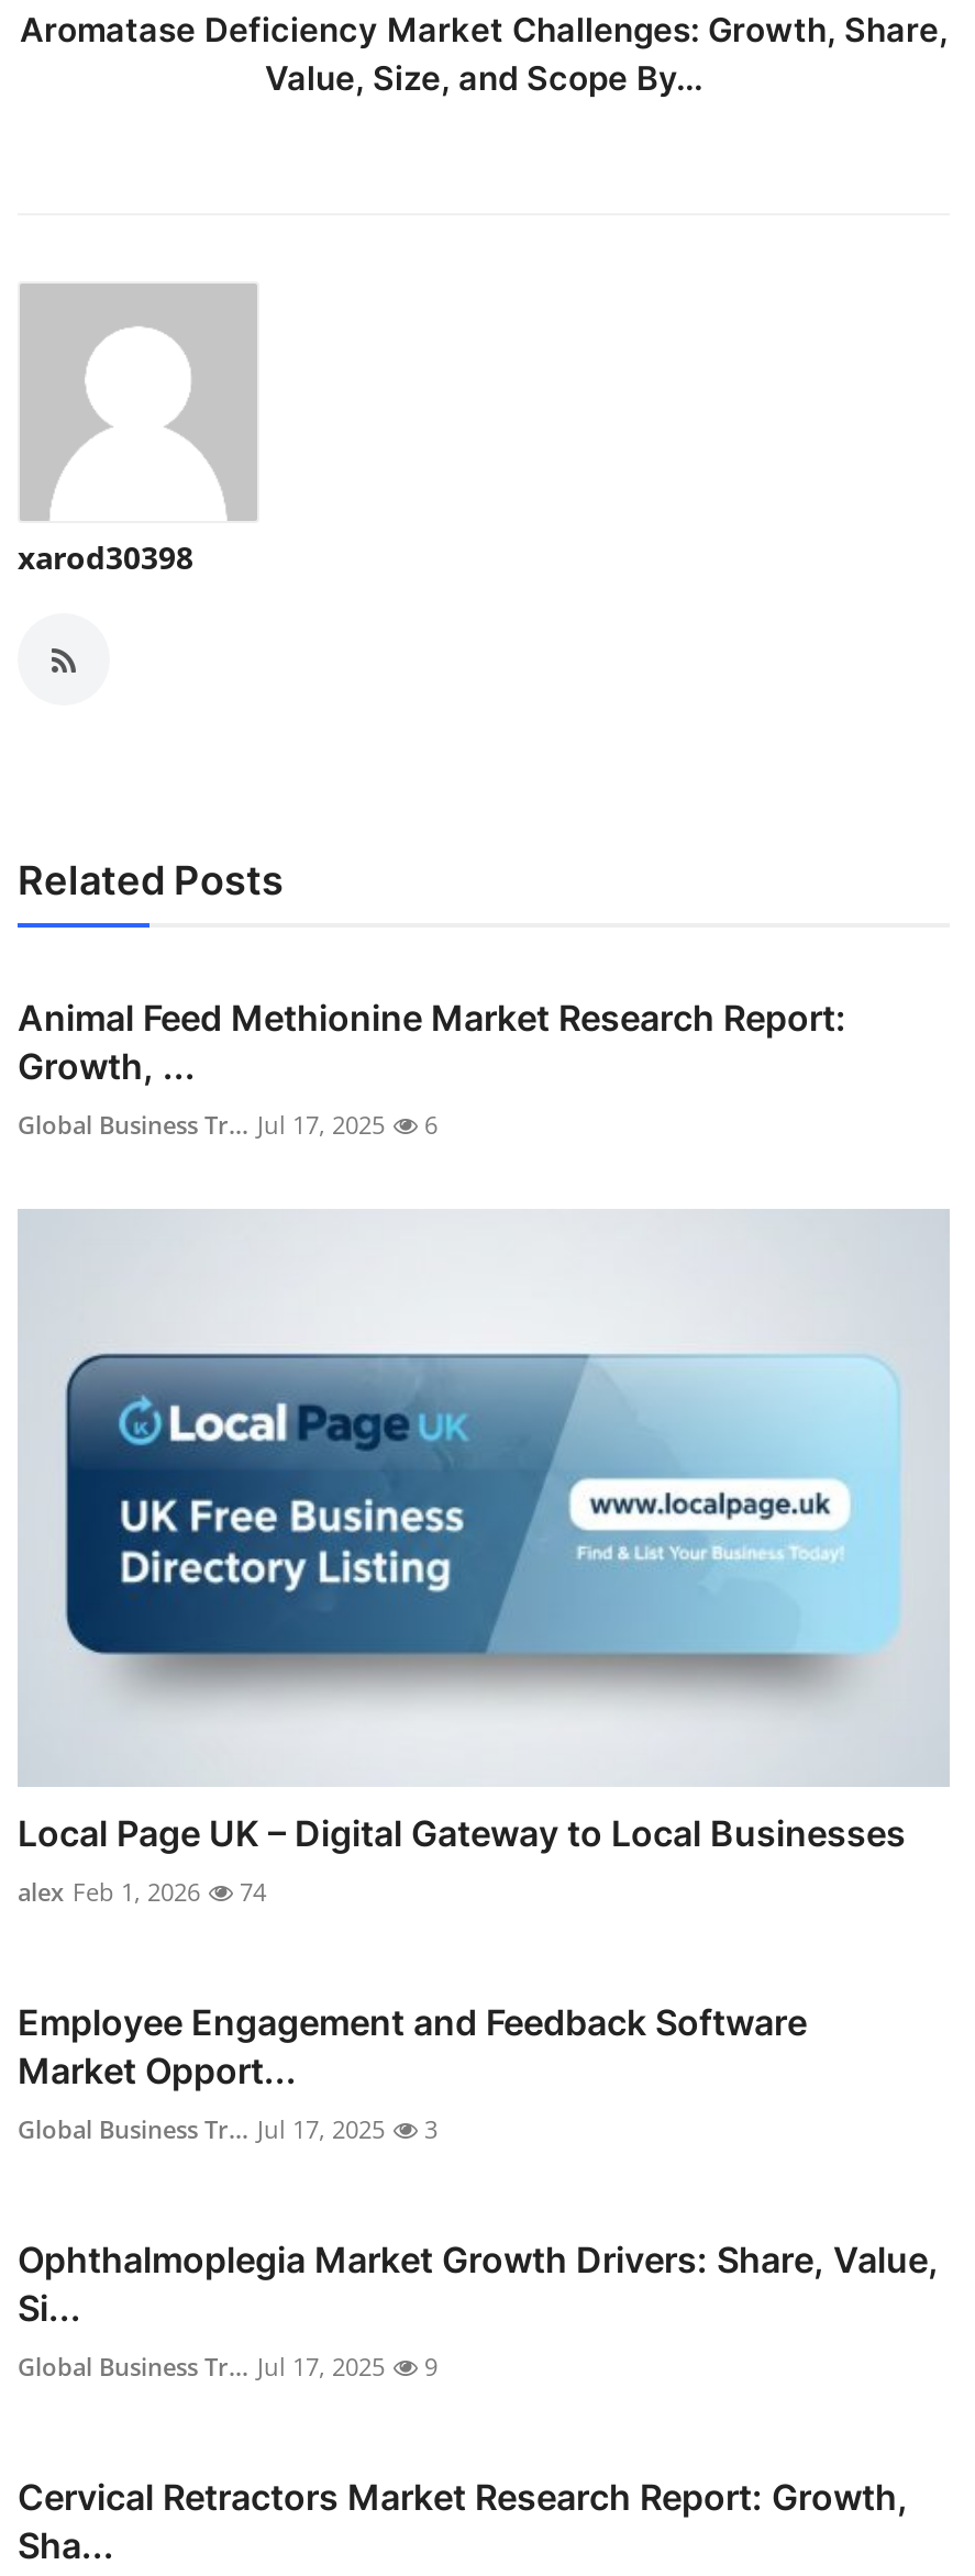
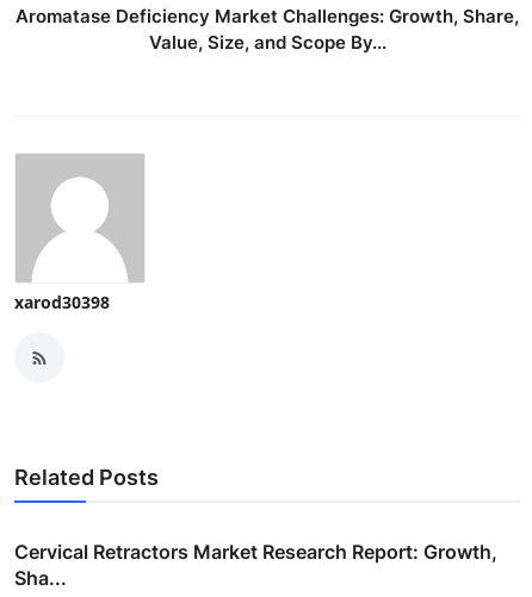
- Animal Feed Methionine Market Research Report:
- Growth, ...
- Global Business Tr... Jul 17, 2025
- 6

- [image]
- Local Page UK – Digital Gateway to Local Businesses
- alex Feb 1, 2026
- 74
- Employee Engagement and Feedback Software
- Market Opport...
- Global Business Tr... Jul 17, 2025
- 3
- Ophthalmoplegia Market Growth Drivers: Share, Value,
- Si...
- Global Business Tr... Jul 17, 2025
- 9
